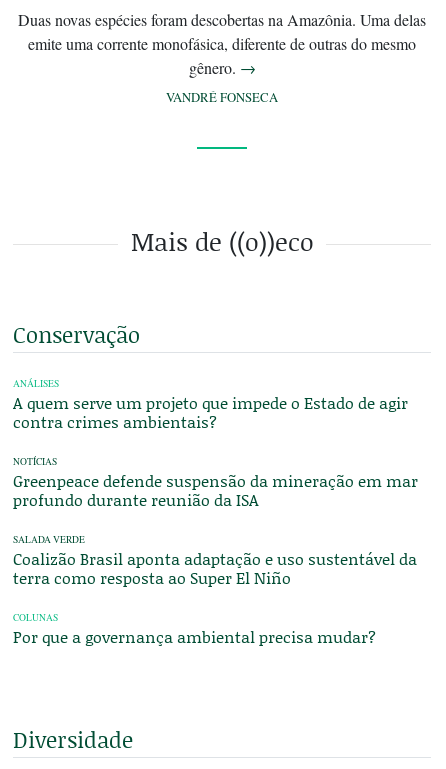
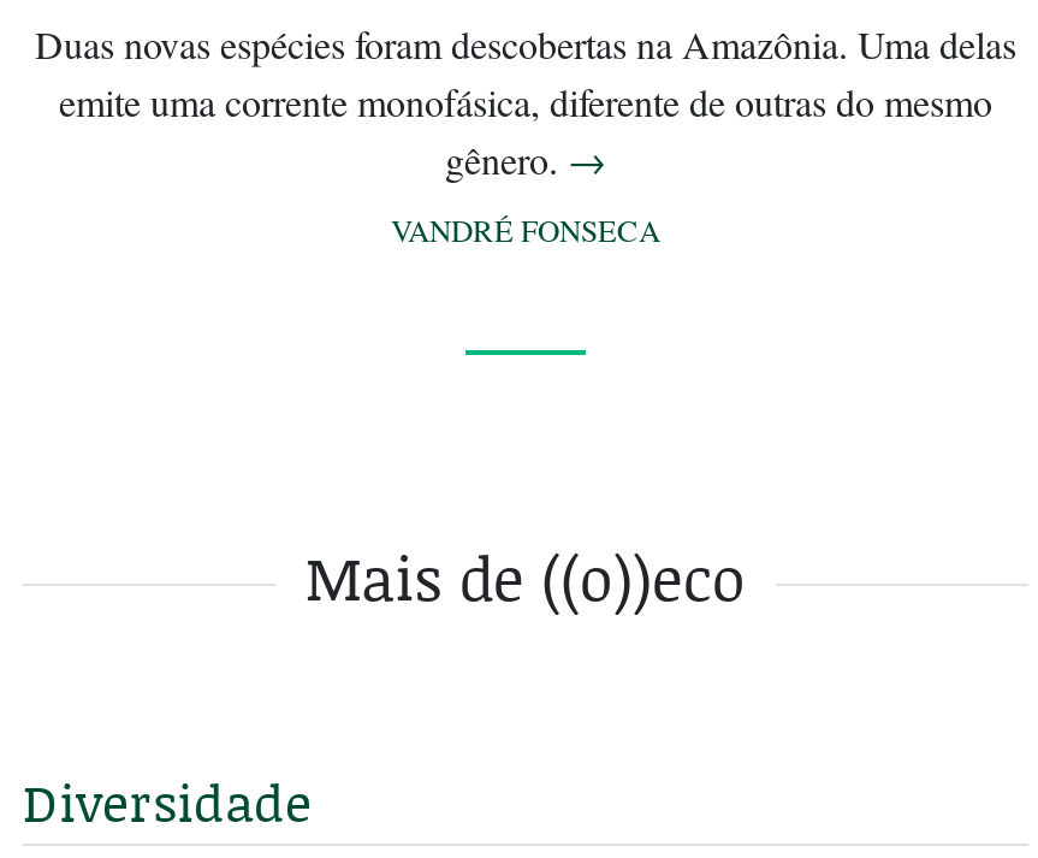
- Conservação
- ANÁLISES
- A quem serve um projeto que impede o Estado de agir
- contra crimes ambientais?
- NOTÍCIAS
- Greenpeace defende suspensão da mineração em mar
- profundo durante reunião da ISA
- SALADA VERDE
- Coalizão Brasil aponta adaptação e uso sustentável da
- terra como resposta ao Super El Niño
- COLUNAS
- Por que a governança ambiental precisa mudar?
